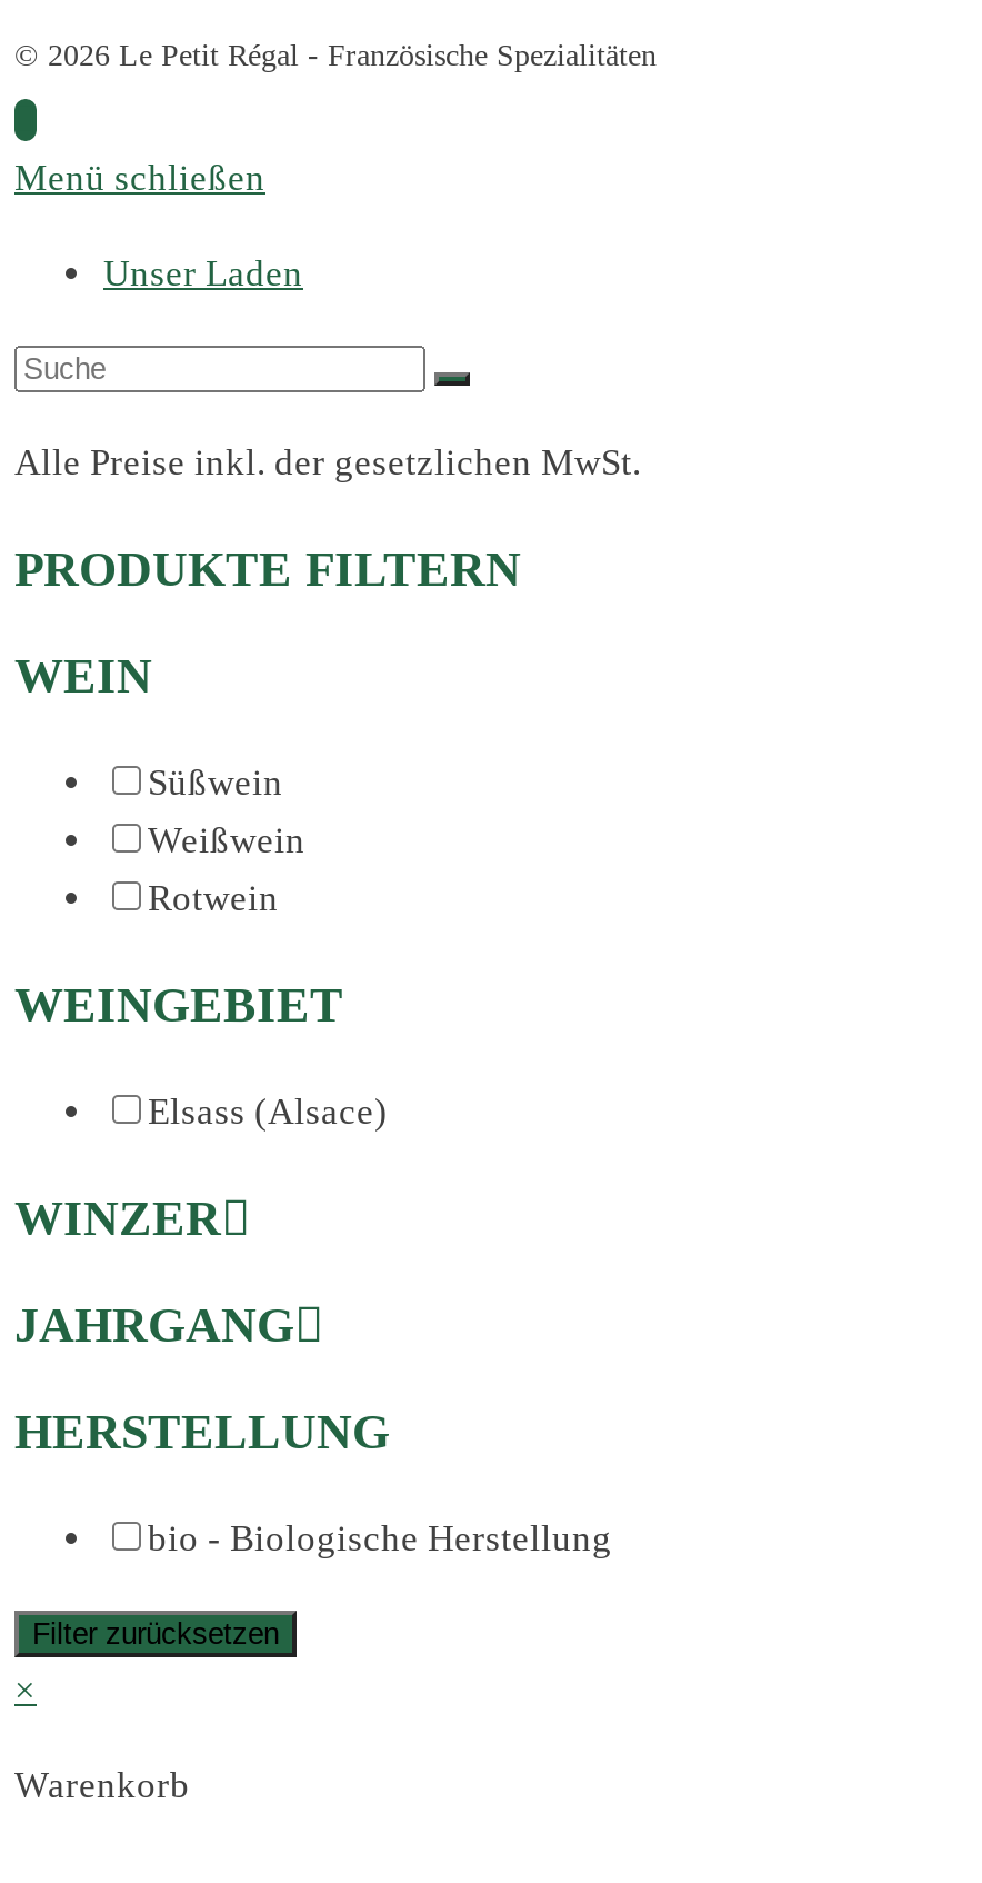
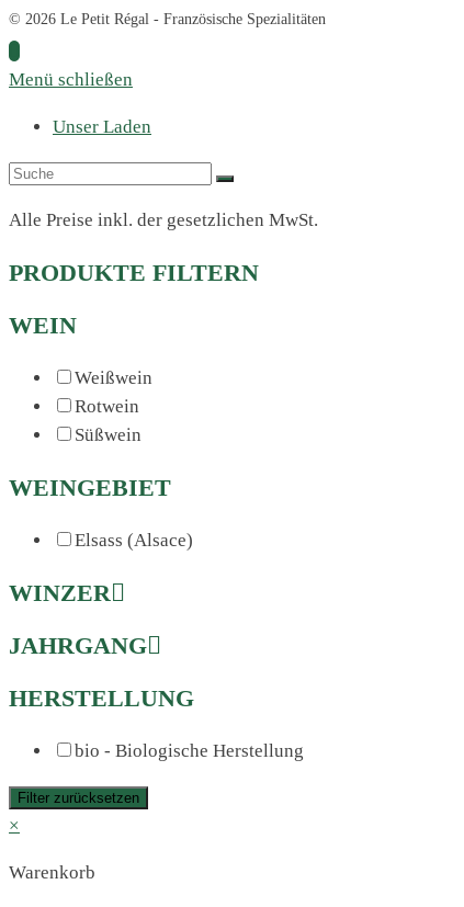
moved down: Süßwein

moved up: Weißwein | Rotwein
